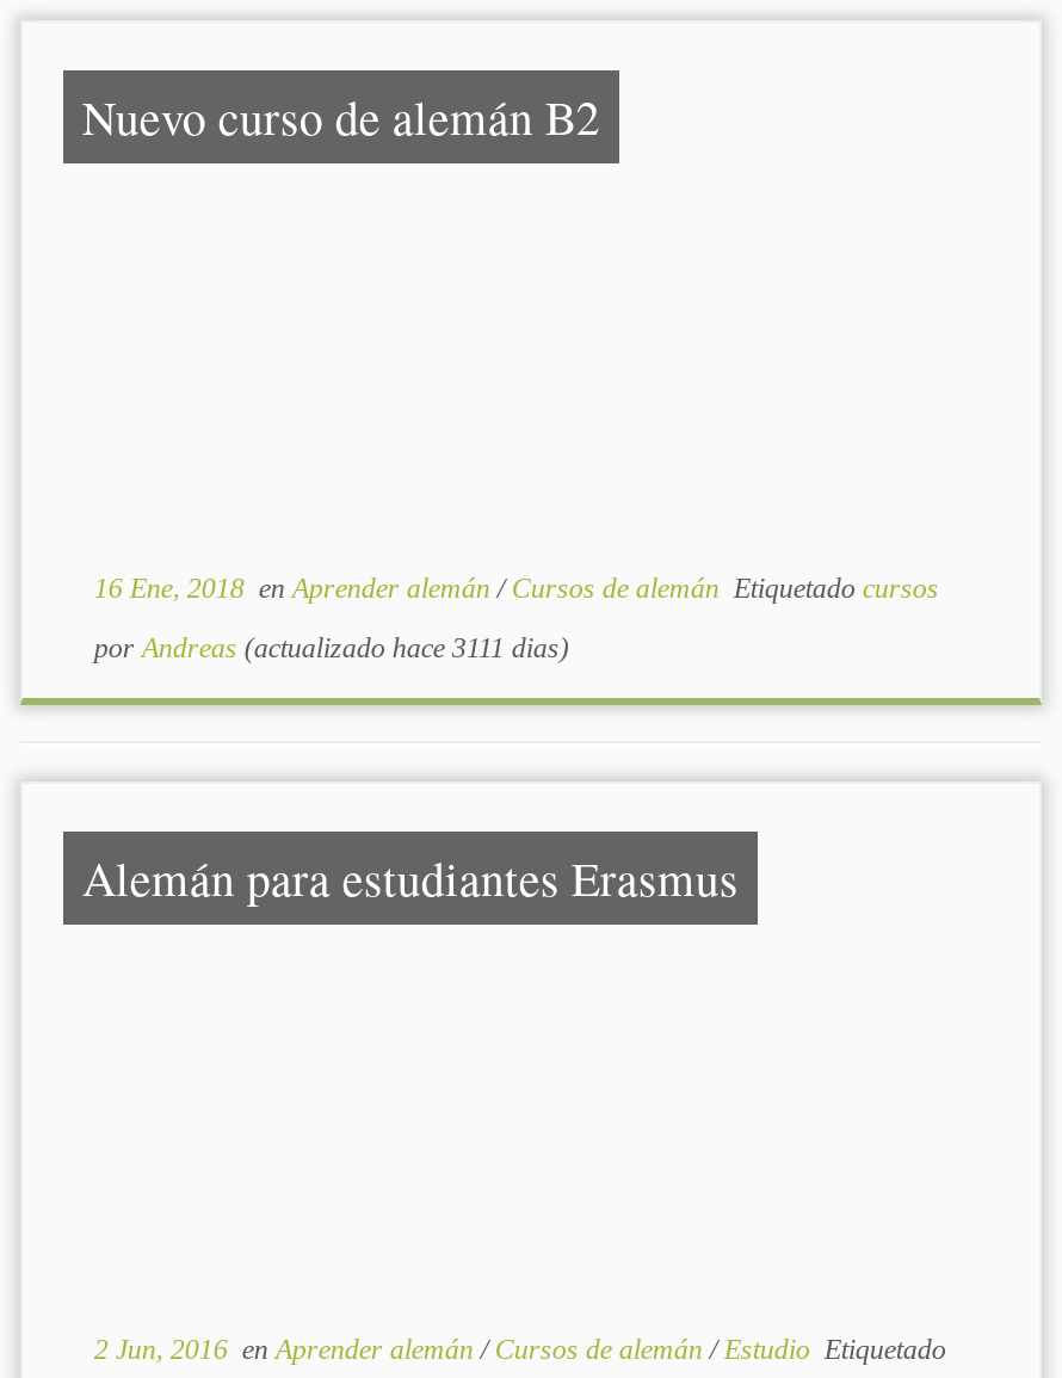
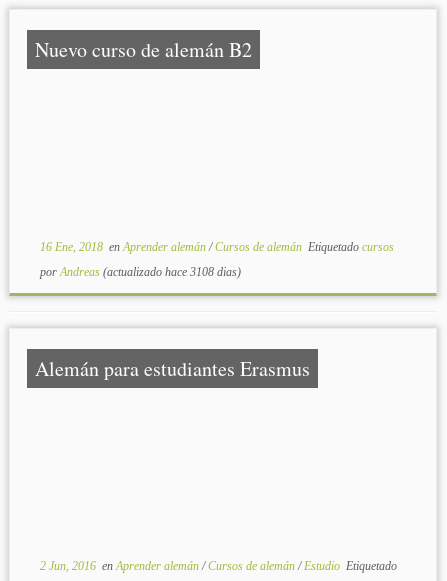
- por Andreas (actualizado hace 3111 dias)
+ por Andreas (actualizado hace 3108 dias)
